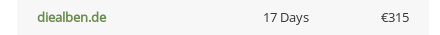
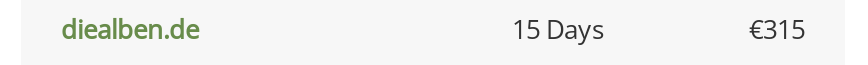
- 17 Days
+ 15 Days
